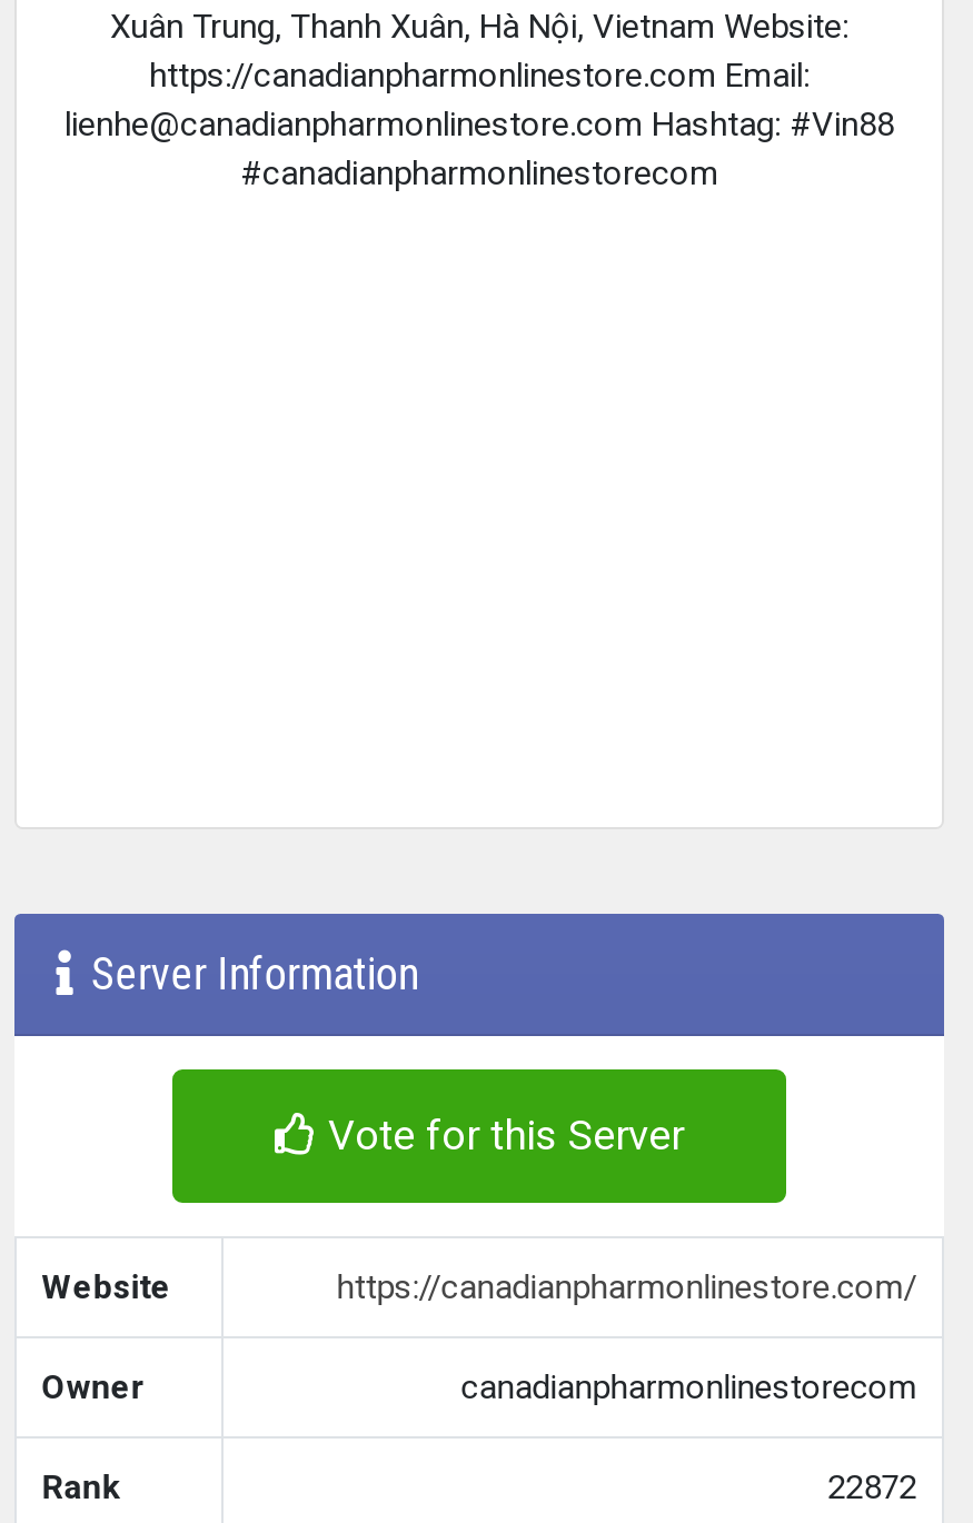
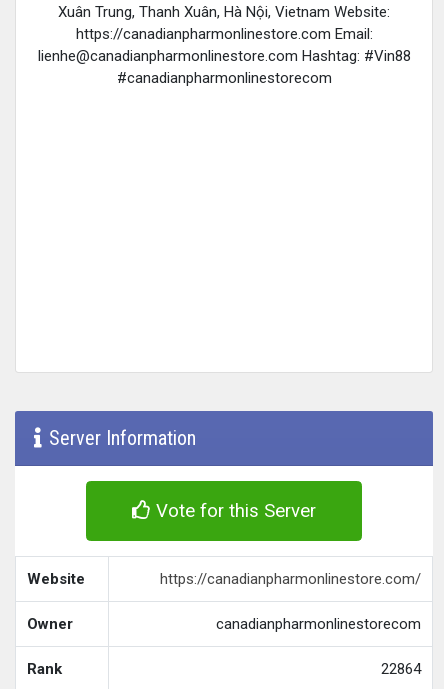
- 22872
+ 22864
